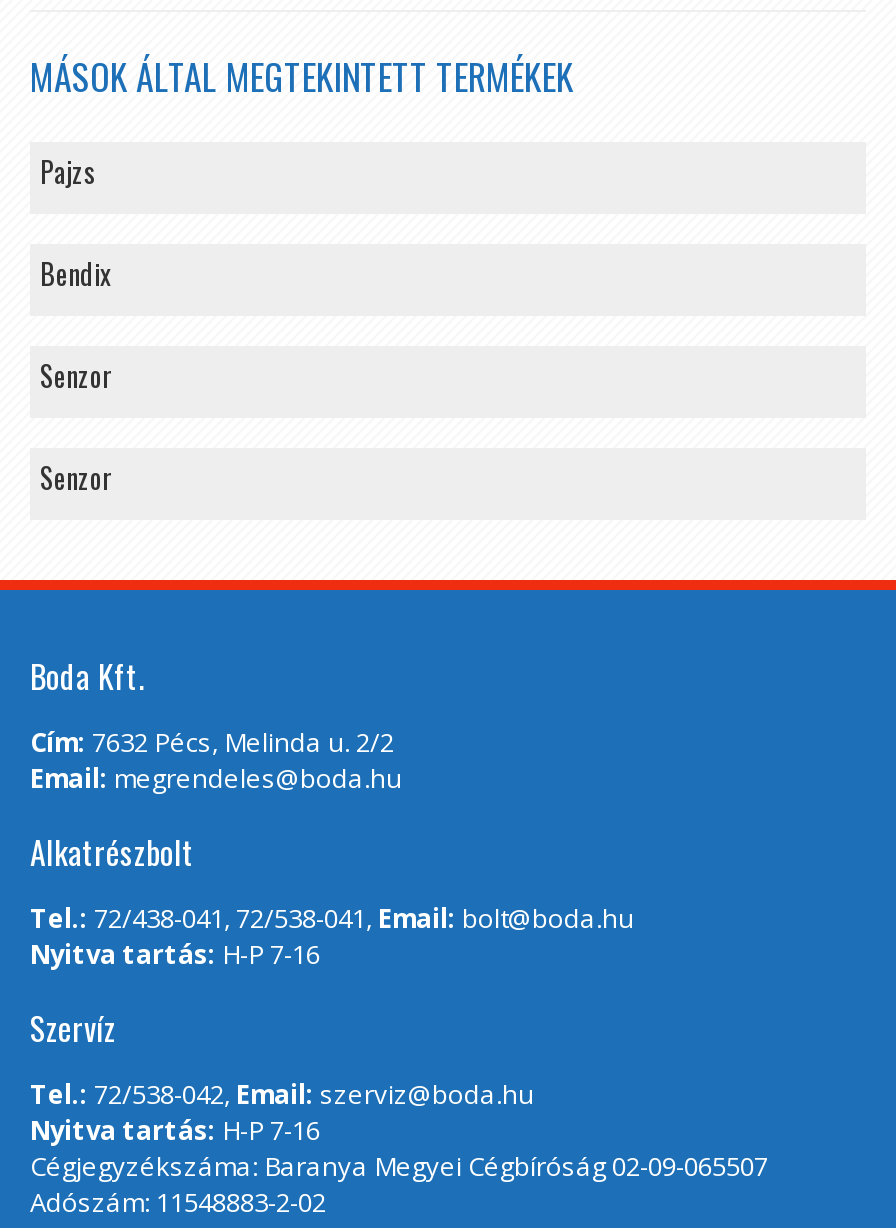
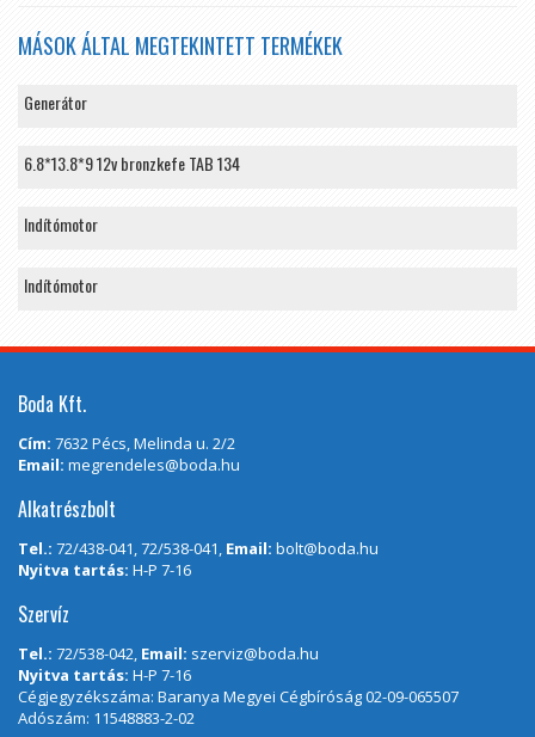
- Pajzs
+ Generátor

- Bendix
+ 6.8*13.8*9 12v bronzkefe TAB 134

- Senzor
+ Indítómotor

- Senzor
+ Indítómotor
